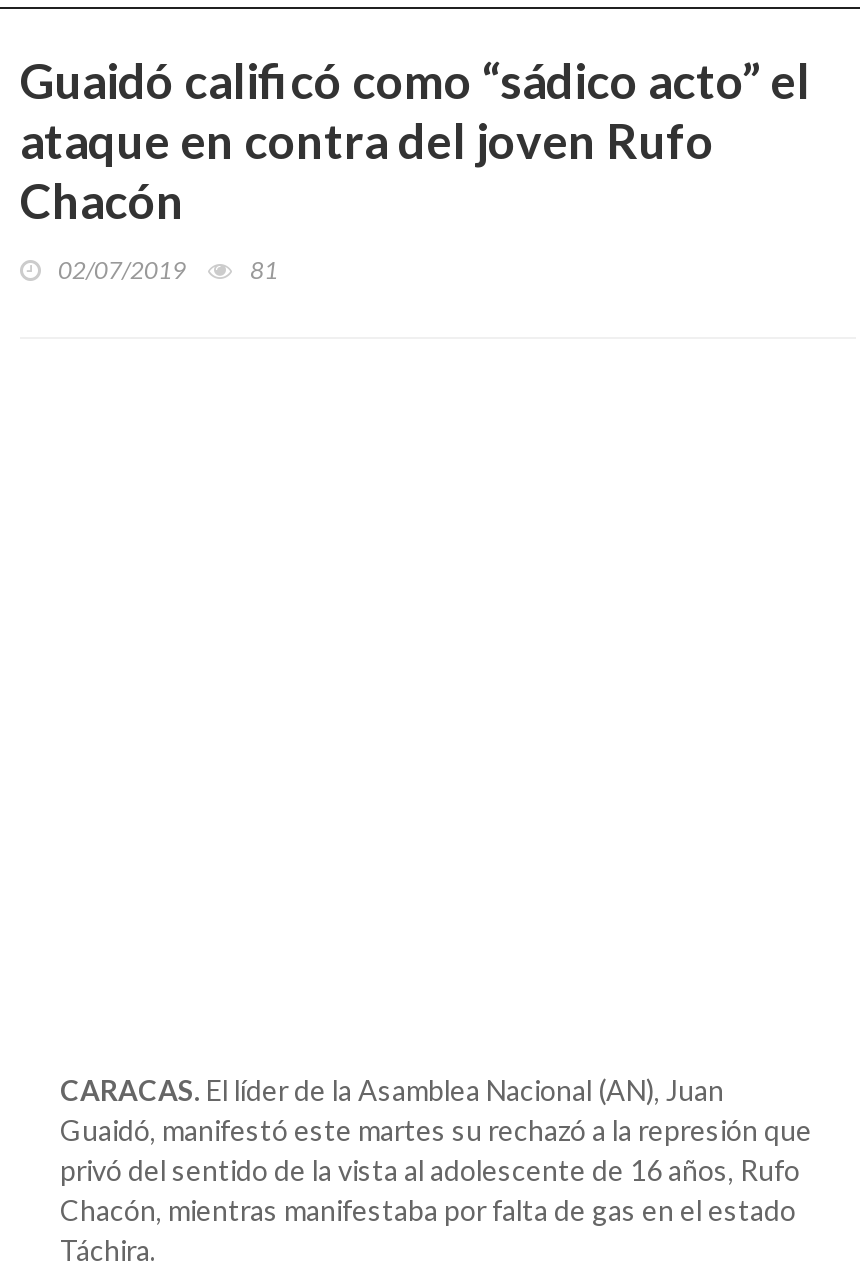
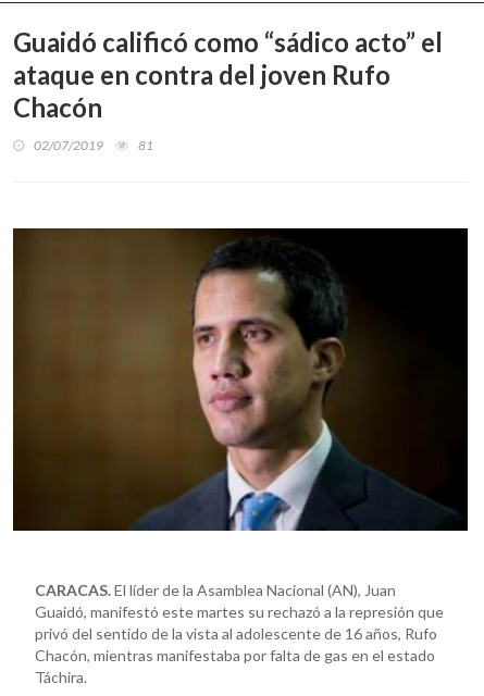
+ [image]
